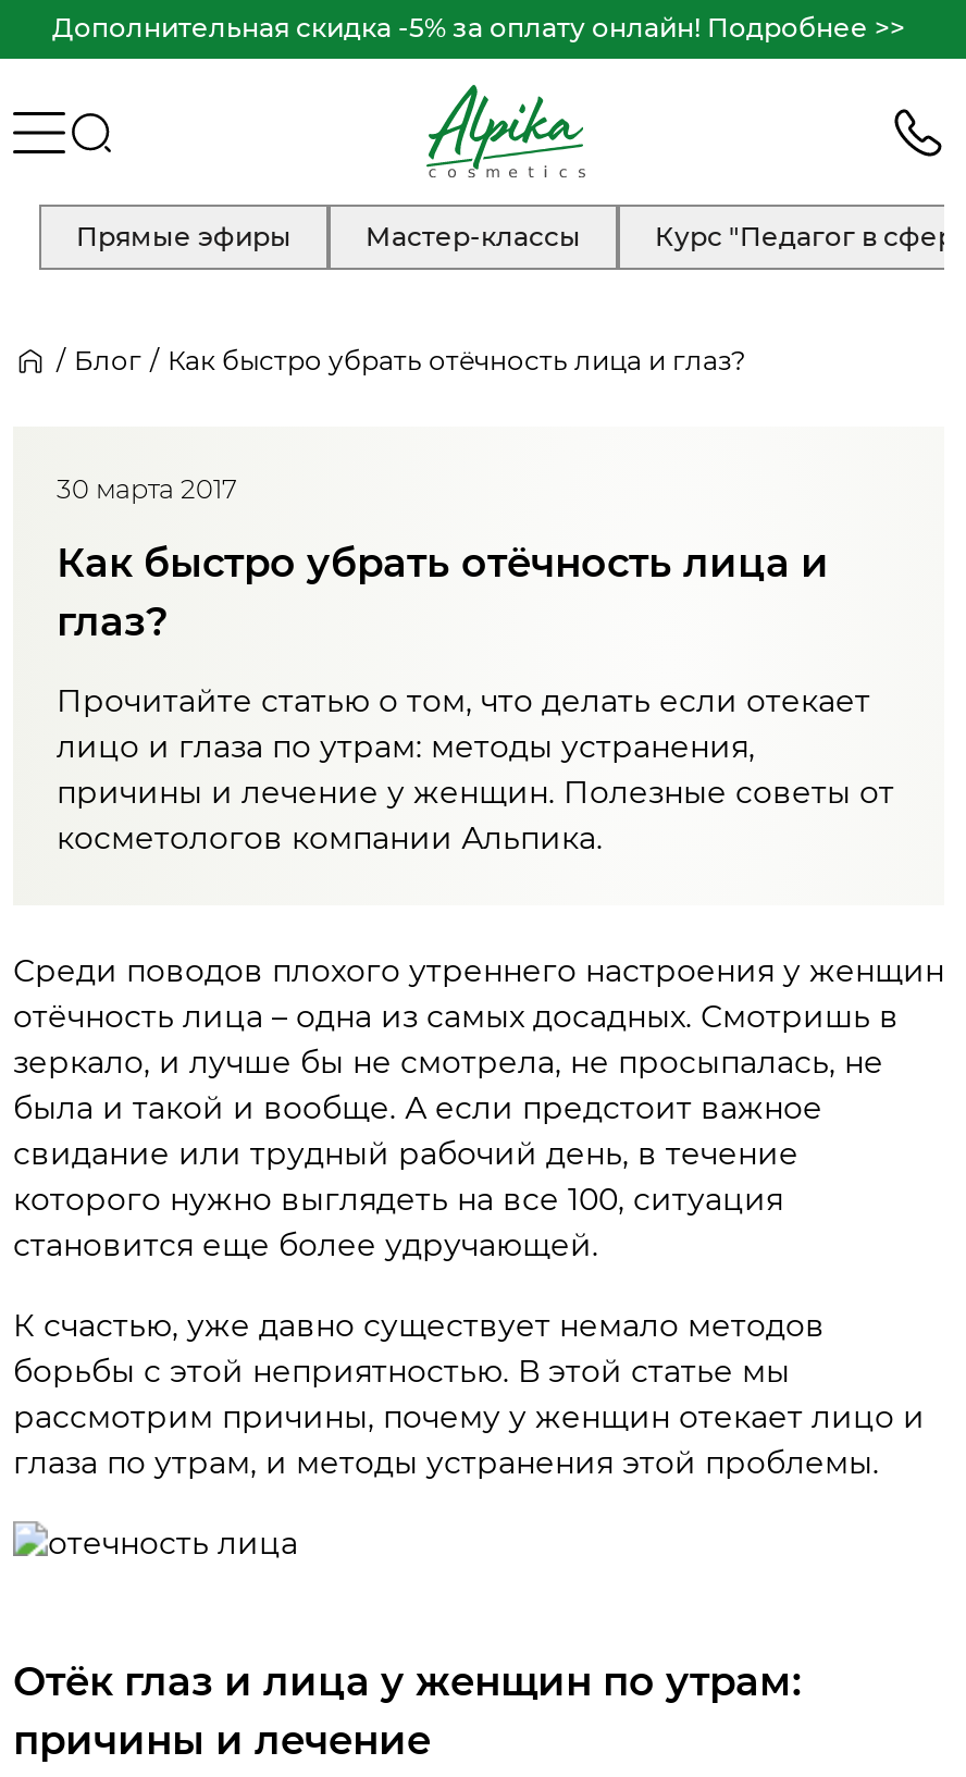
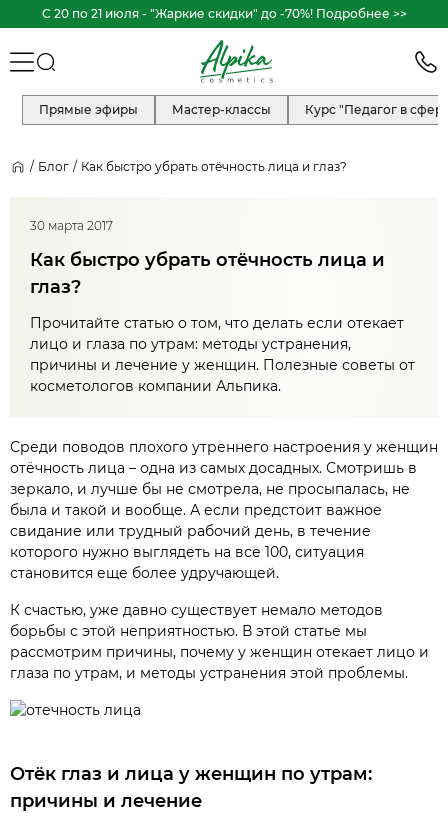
- Дополнительная скидка -5% за оплату онлайн! Подробнее >>
+ C 20 по 21 июля - "Жаркие скидки" до -70%! Подробнее >>
